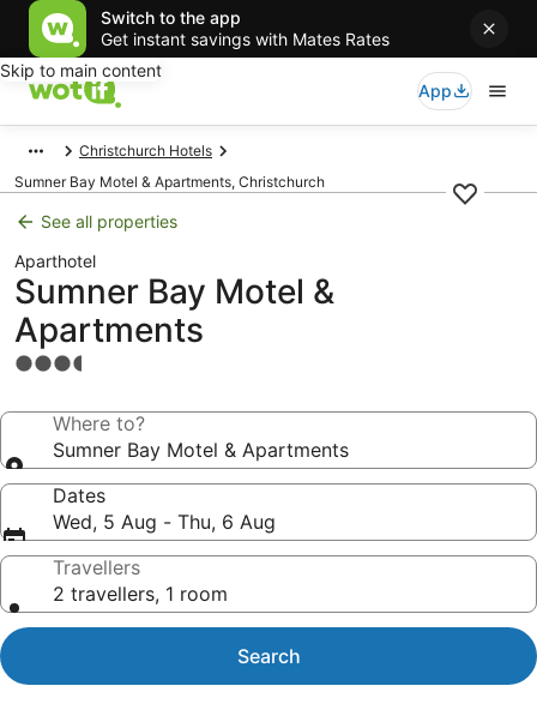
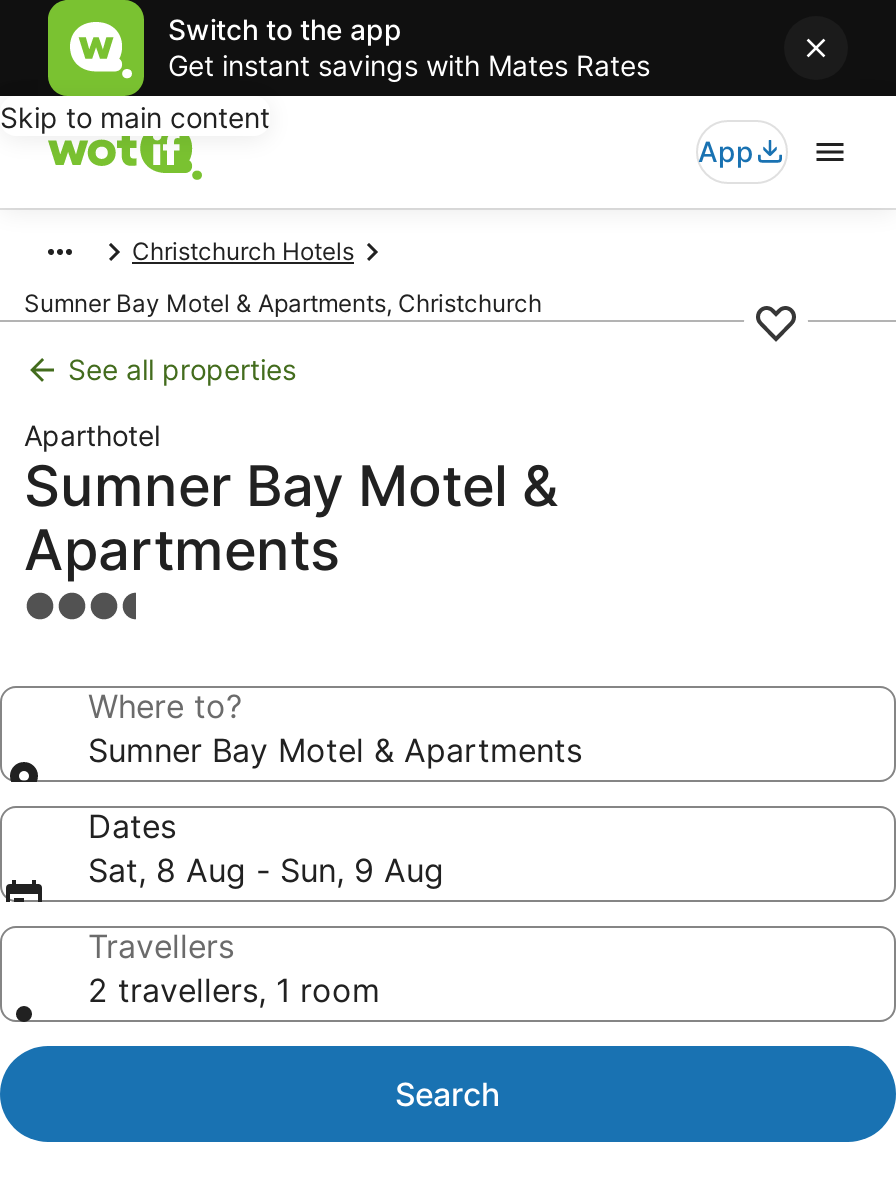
- Wed, 5 Aug - Thu, 6 Aug
+ Sat, 8 Aug - Sun, 9 Aug
